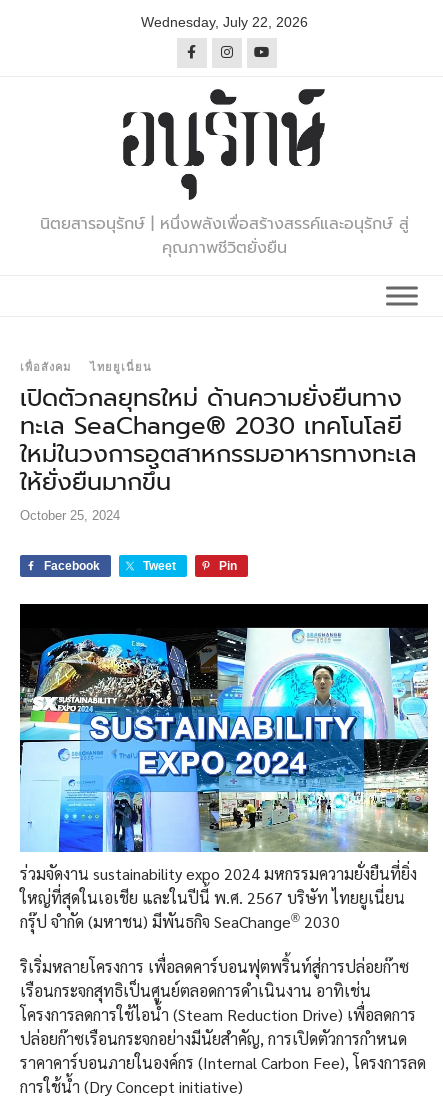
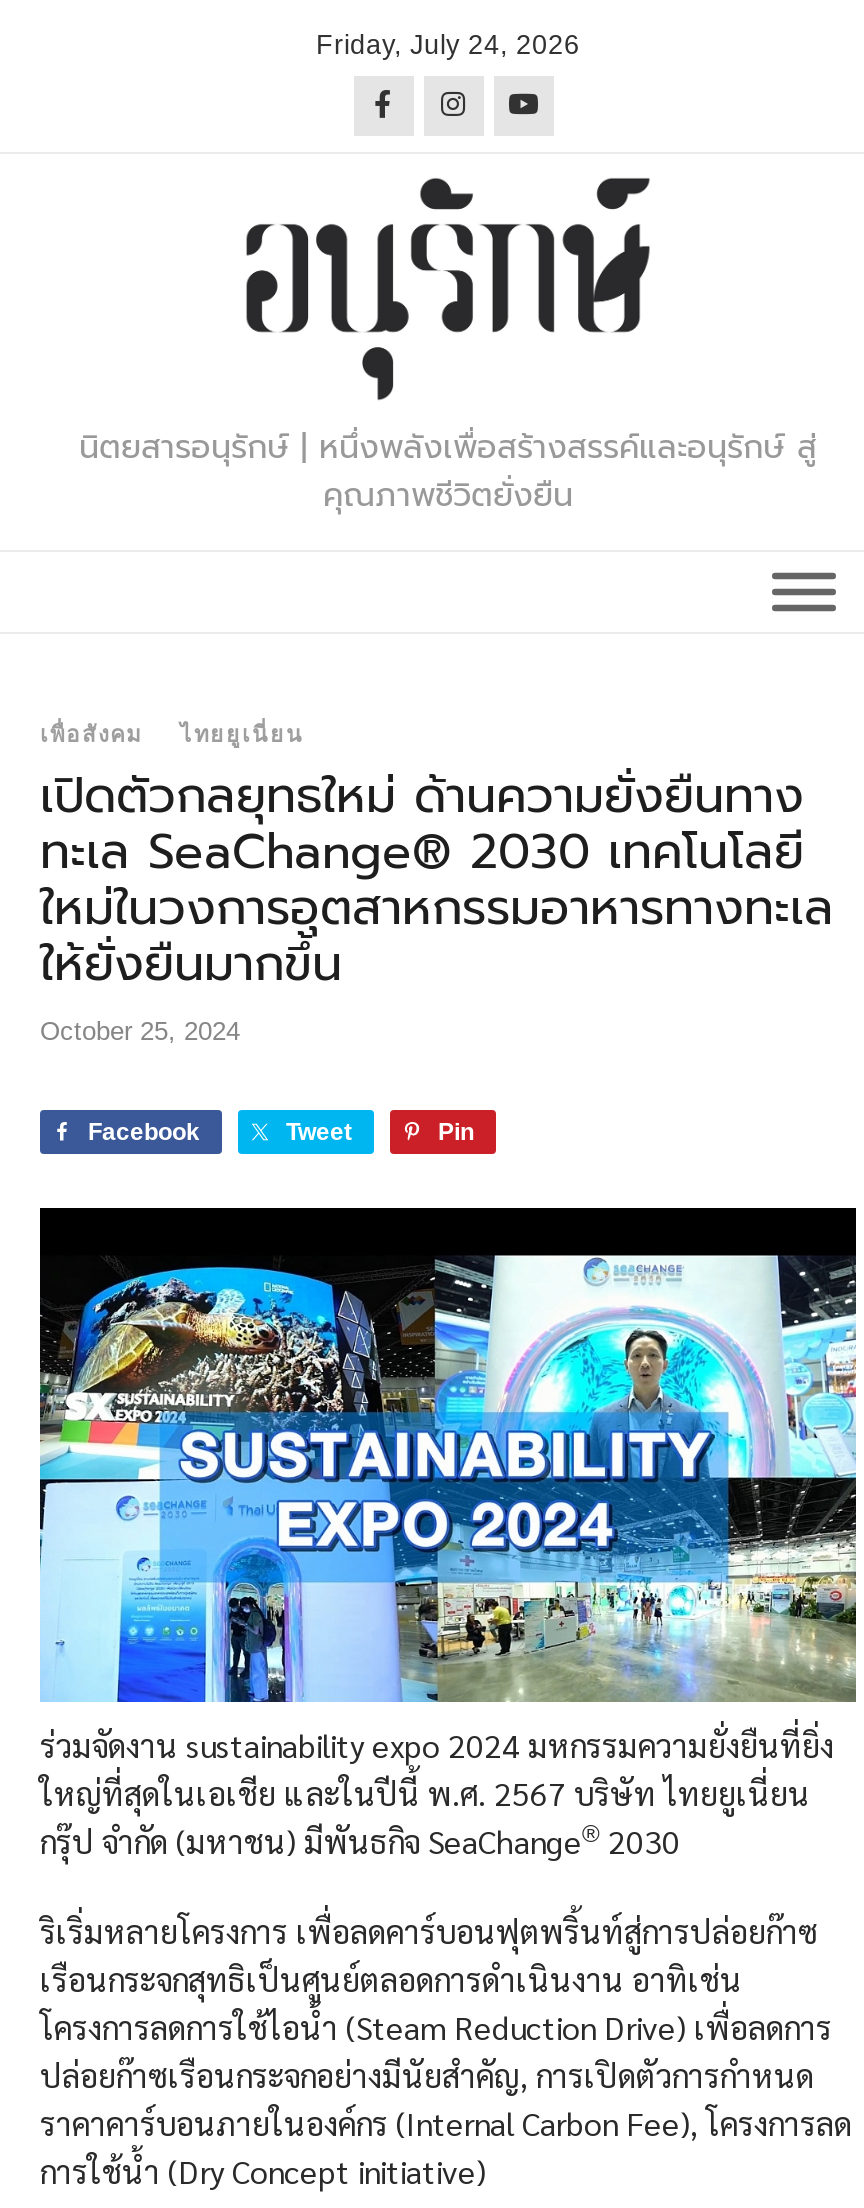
- Wednesday, July 22, 2026
+ Friday, July 24, 2026
